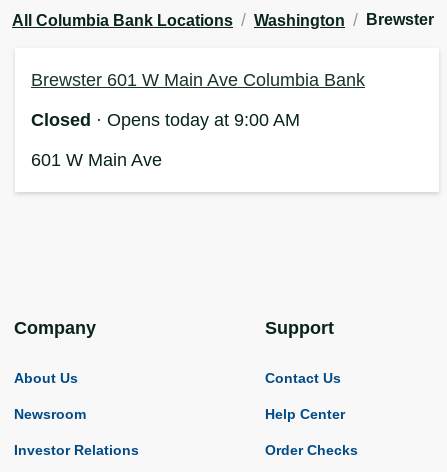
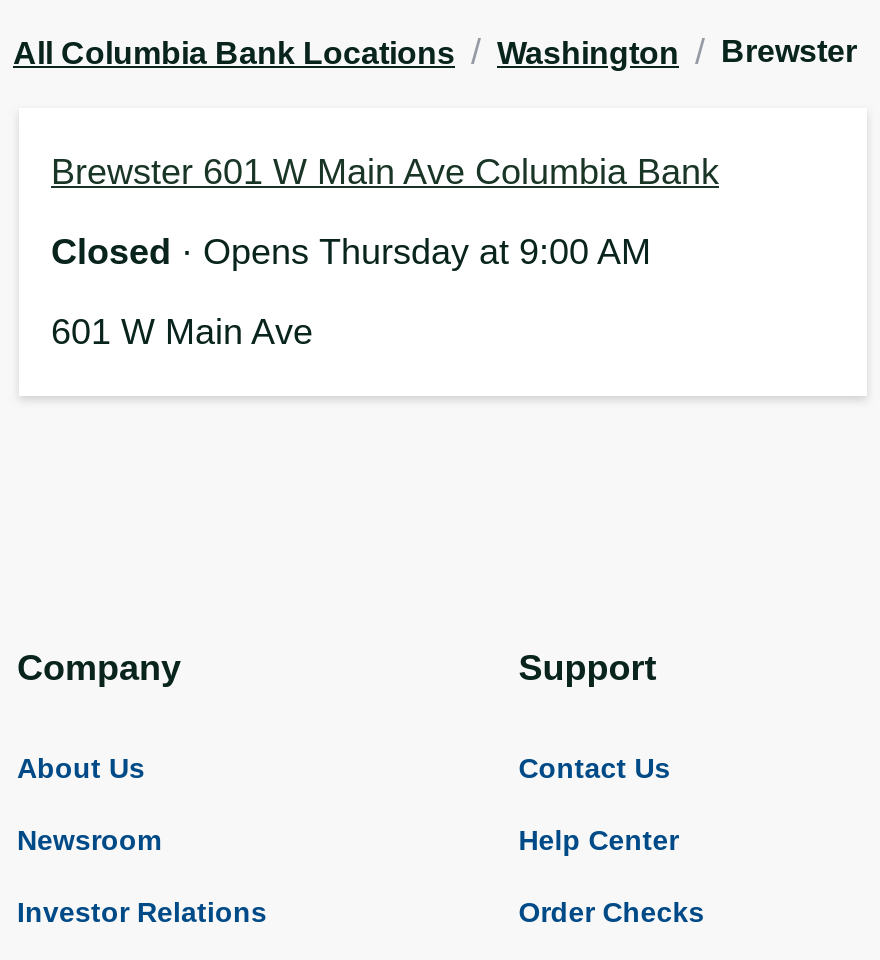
- Closed · Opens today at 9:00 AM
+ Closed · Opens Thursday at 9:00 AM
